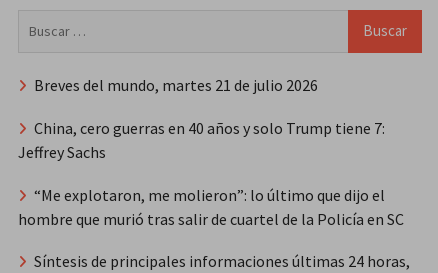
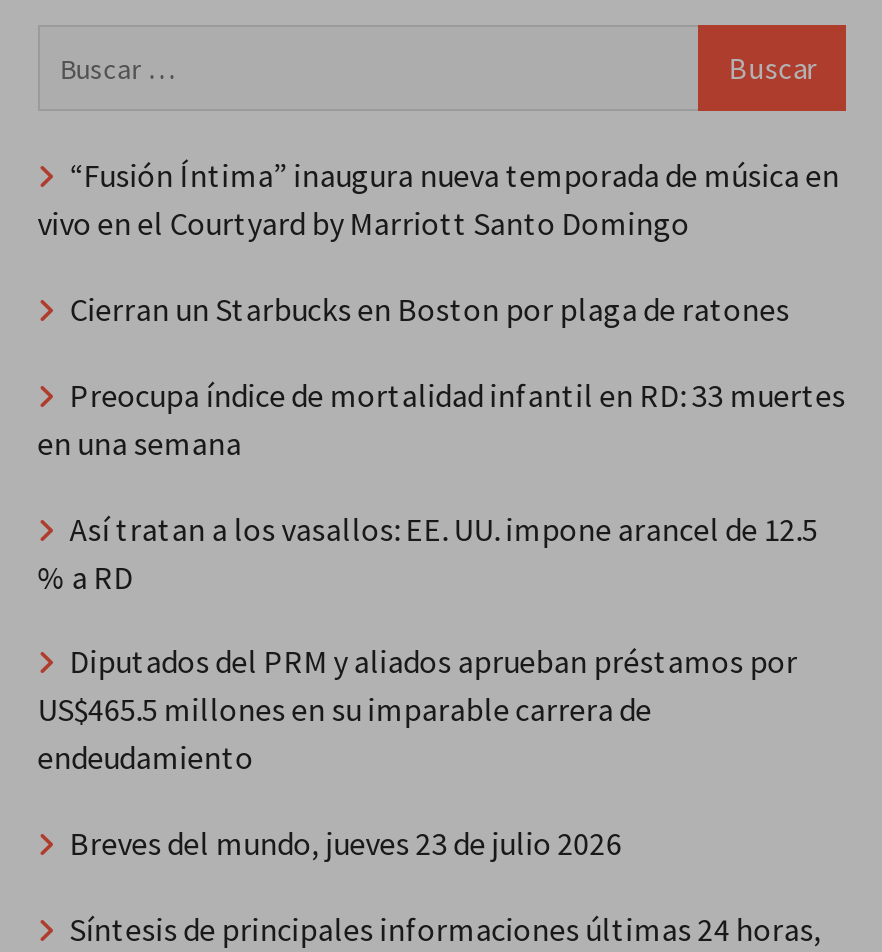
- Breves del mundo, martes 21 de julio 2026
- China, cero guerras en 40 años y solo Trump tiene 7:
- Jeffrey Sachs
- “Me explotaron, me molieron”: lo último que dijo el
- hombre que murió tras salir de cuartel de la Policía en SC
+ “Fusión Íntima” inaugura nueva temporada de música en
+ vivo en el Courtyard by Marriott Santo Domingo
+ Cierran un Starbucks en Boston por plaga de ratones
+ Preocupa índice de mortalidad infantil en RD: 33 muertes
+ en una semana
+ Así tratan a los vasallos: EE. UU. impone arancel de 12.5
+ % a RD
+ Diputados del PRM y aliados aprueban préstamos por
+ US$465.5 millones en su imparable carrera de
+ endeudamiento
+ Breves del mundo, jueves 23 de julio 2026
